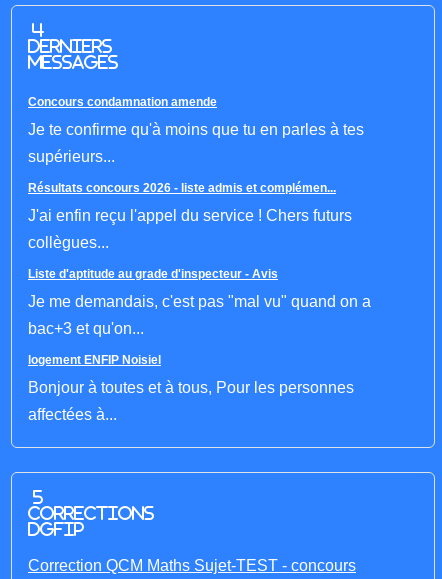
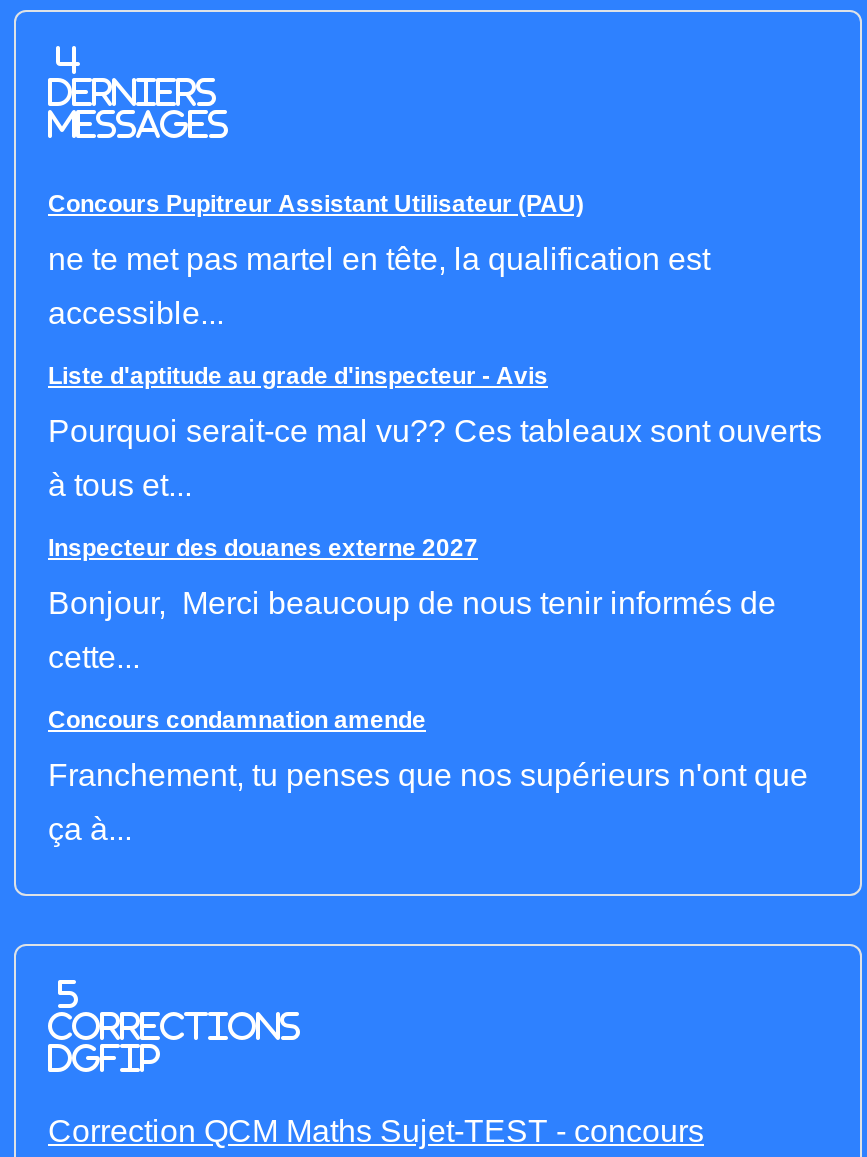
+ Concours Pupitreur Assistant Utilisateur (PAU)
+ ne te met pas martel en tête, la qualification est
+ accessible...
+ Pourquoi serait-ce mal vu?? Ces tableaux sont ouverts
+ à tous et...
+ Inspecteur des douanes externe 2027
+ Bonjour, Merci beaucoup de nous tenir informés de
+ cette...

moved down: Concours condamnation amende

- Je te confirme qu'à moins que tu en parles à tes
- supérieurs...
- Résultats concours 2026 - liste admis et complémen...
- J'ai enfin reçu l'appel du service ! Chers futurs
- collègues...
- Je me demandais, c'est pas "mal vu" quand on a
- bac+3 et qu'on...
- logement ENFIP Noisiel
- Bonjour à toutes et à tous, Pour les personnes
- affectées à...
+ Franchement, tu penses que nos supérieurs n'ont que
+ ça à...

moved up: Liste d'aptitude au grade d'inspecteur - Avis
